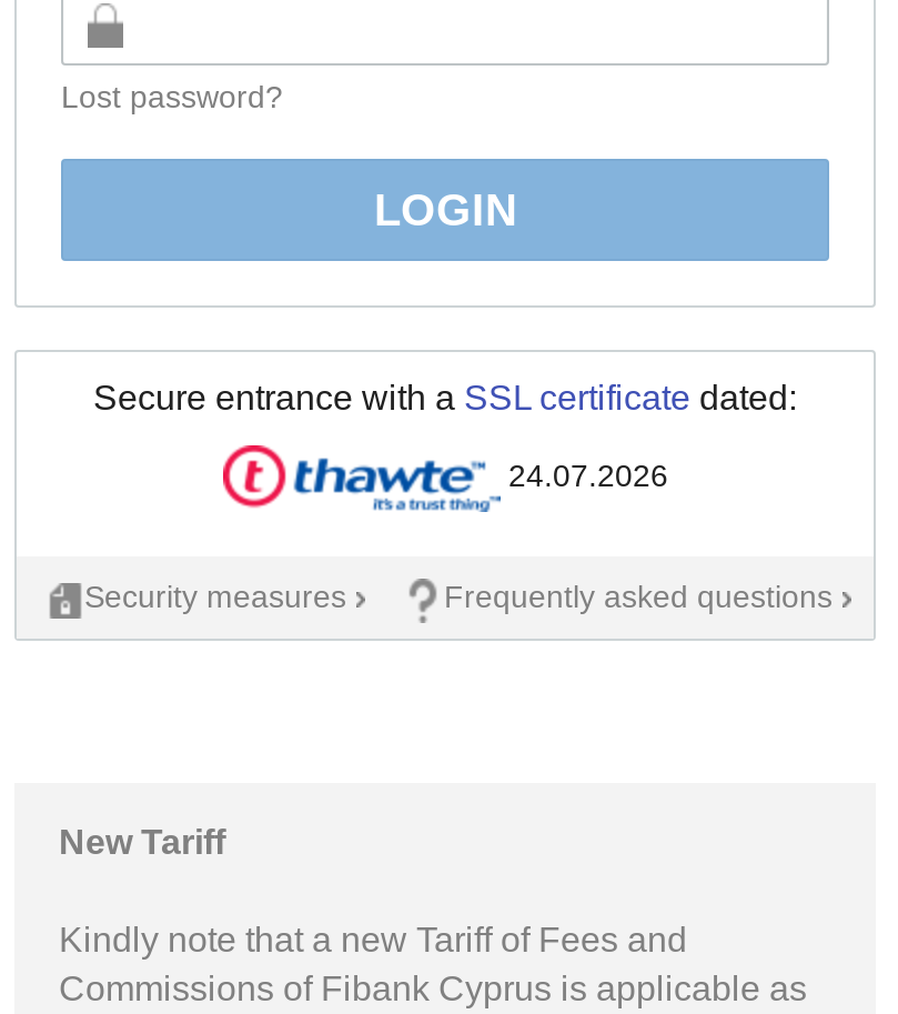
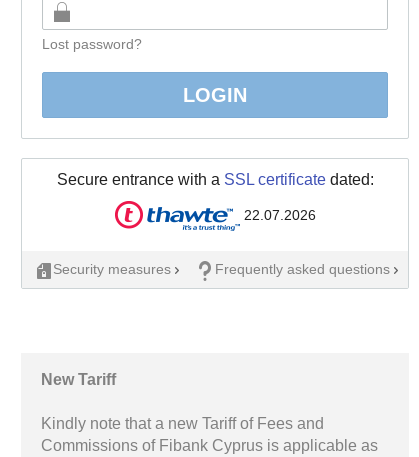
- 24.07.2026
+ 22.07.2026
